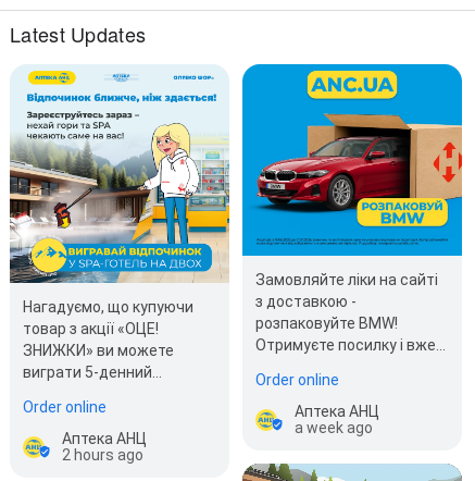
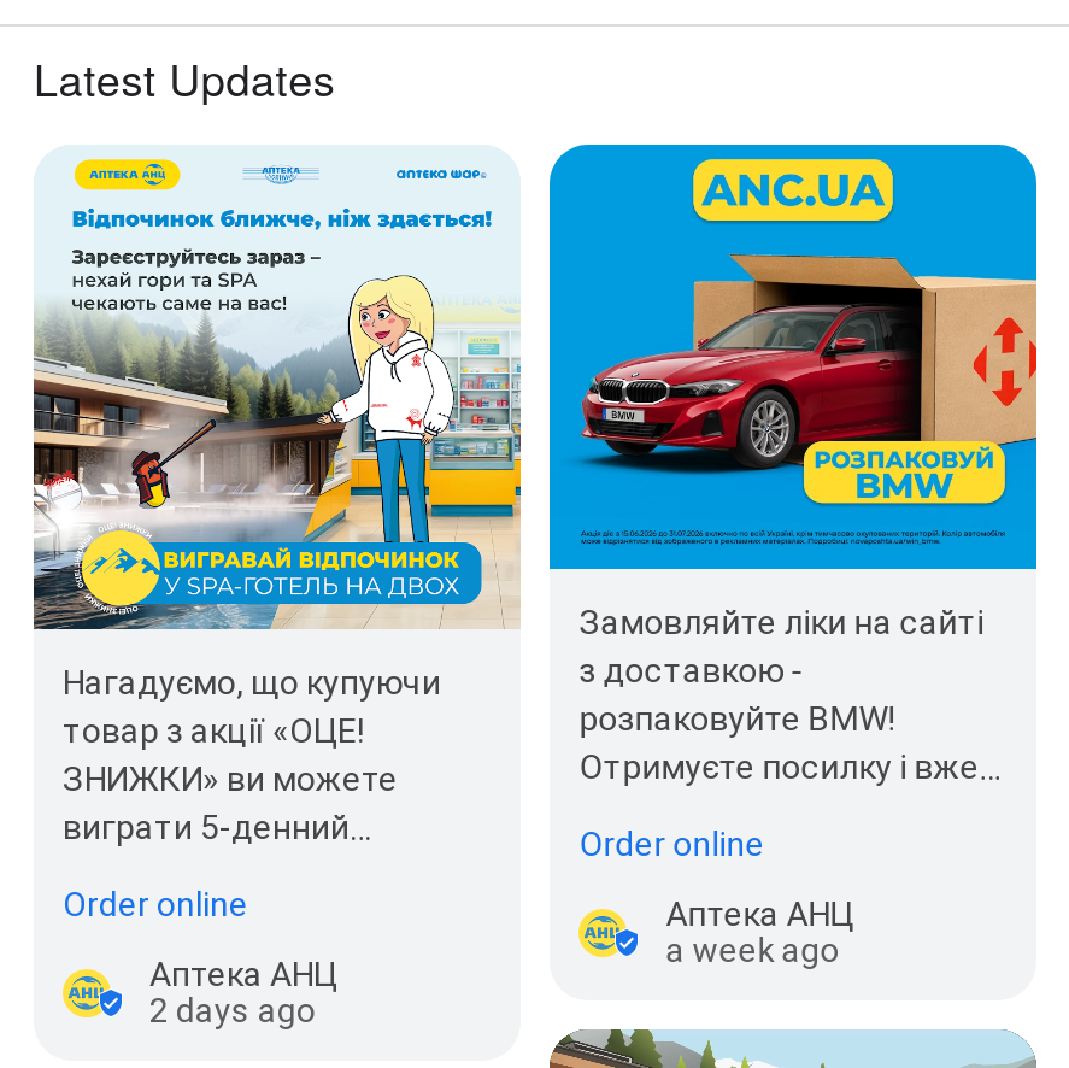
- 2 hours ago
+ 2 days ago
